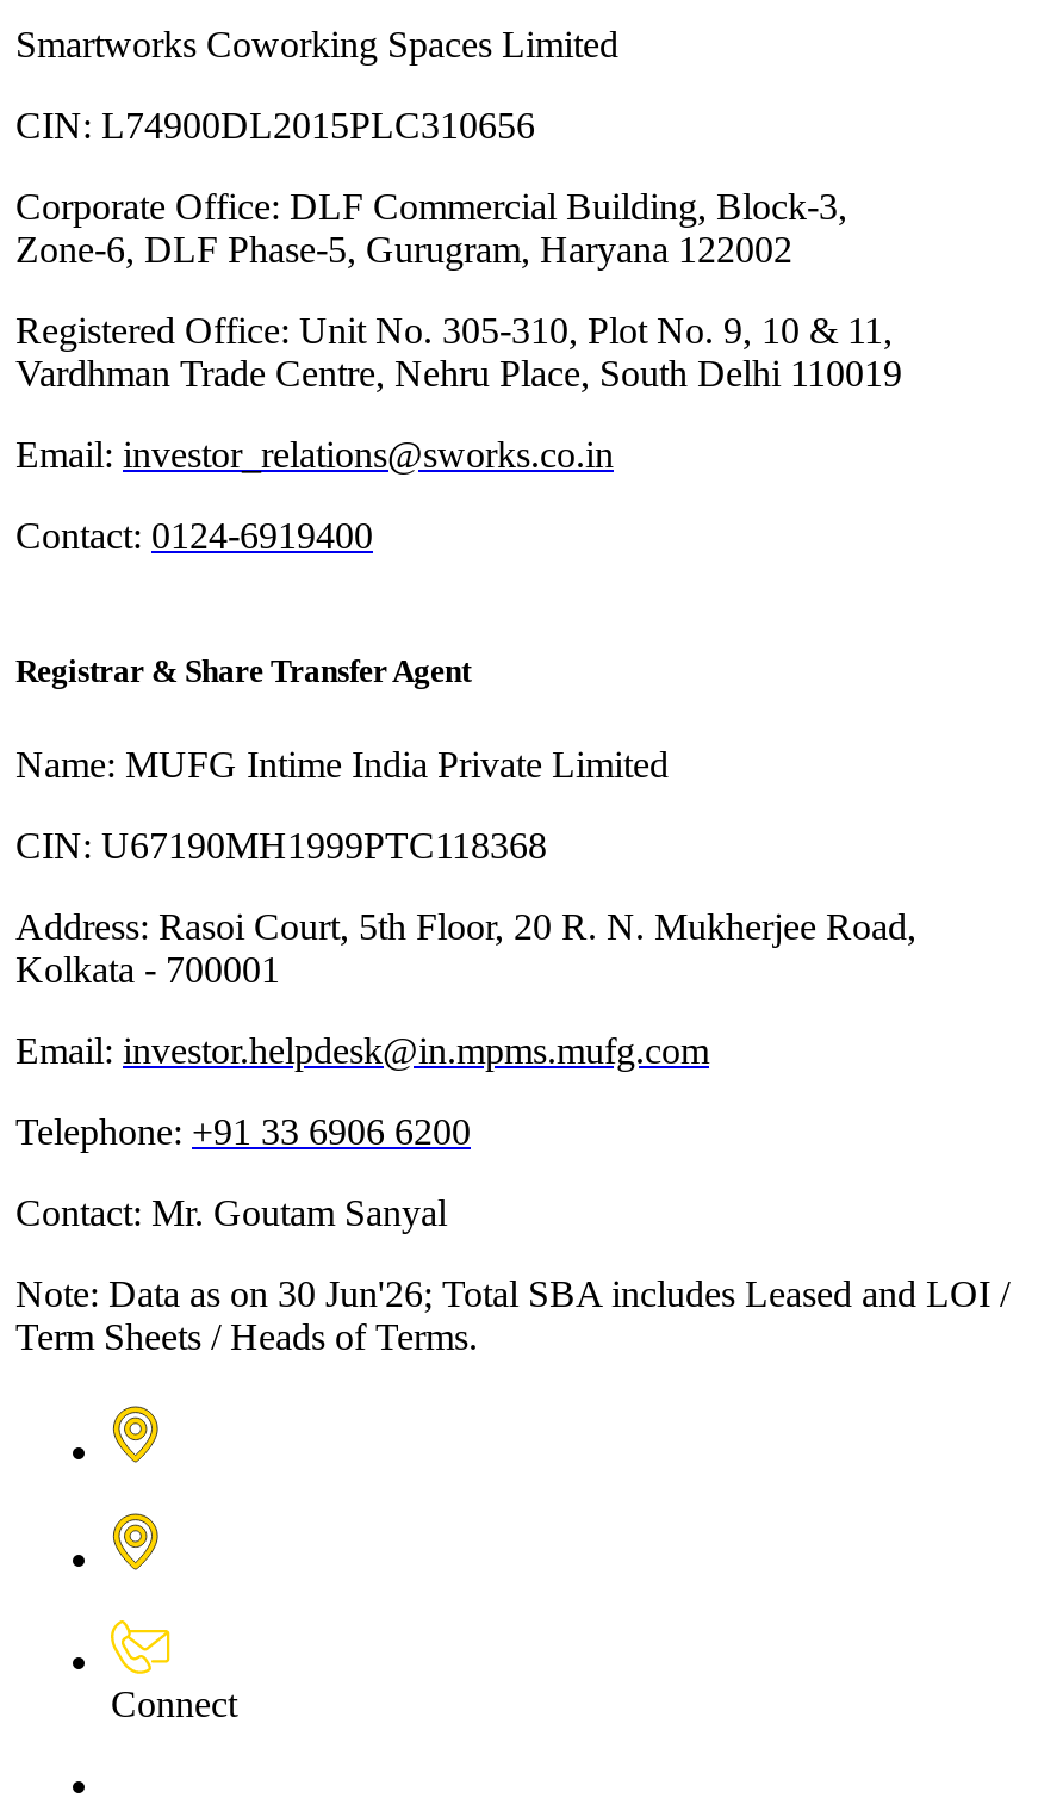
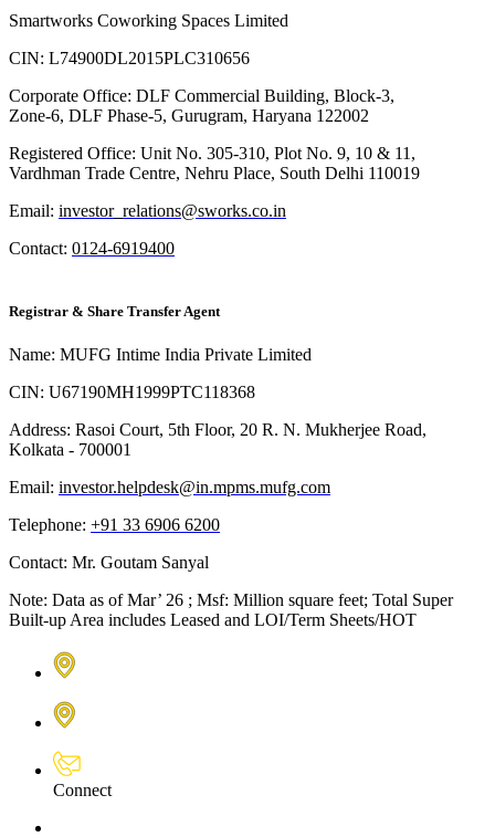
- Note: Data as on 30 Jun'26; Total SBA includes Leased and LOI /
- Term Sheets / Heads of Terms.
+ Note: Data as of Mar’ 26 ; Msf: Million square feet; Total Super
+ Built-up Area includes Leased and LOI/Term Sheets/HOT
